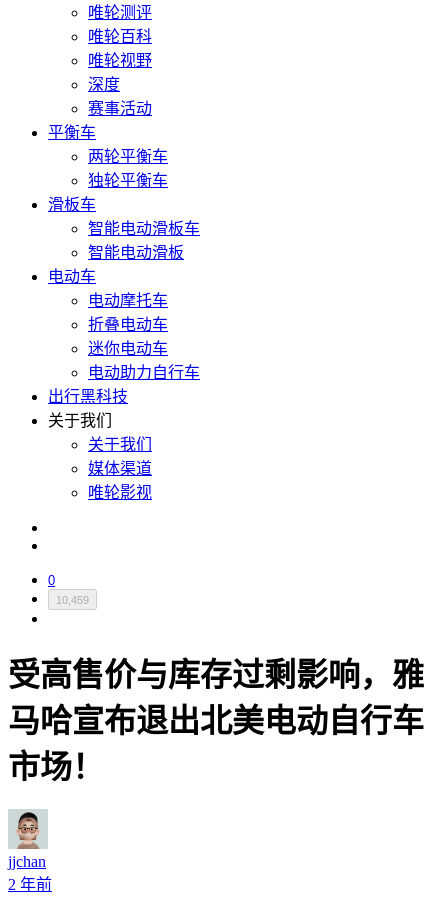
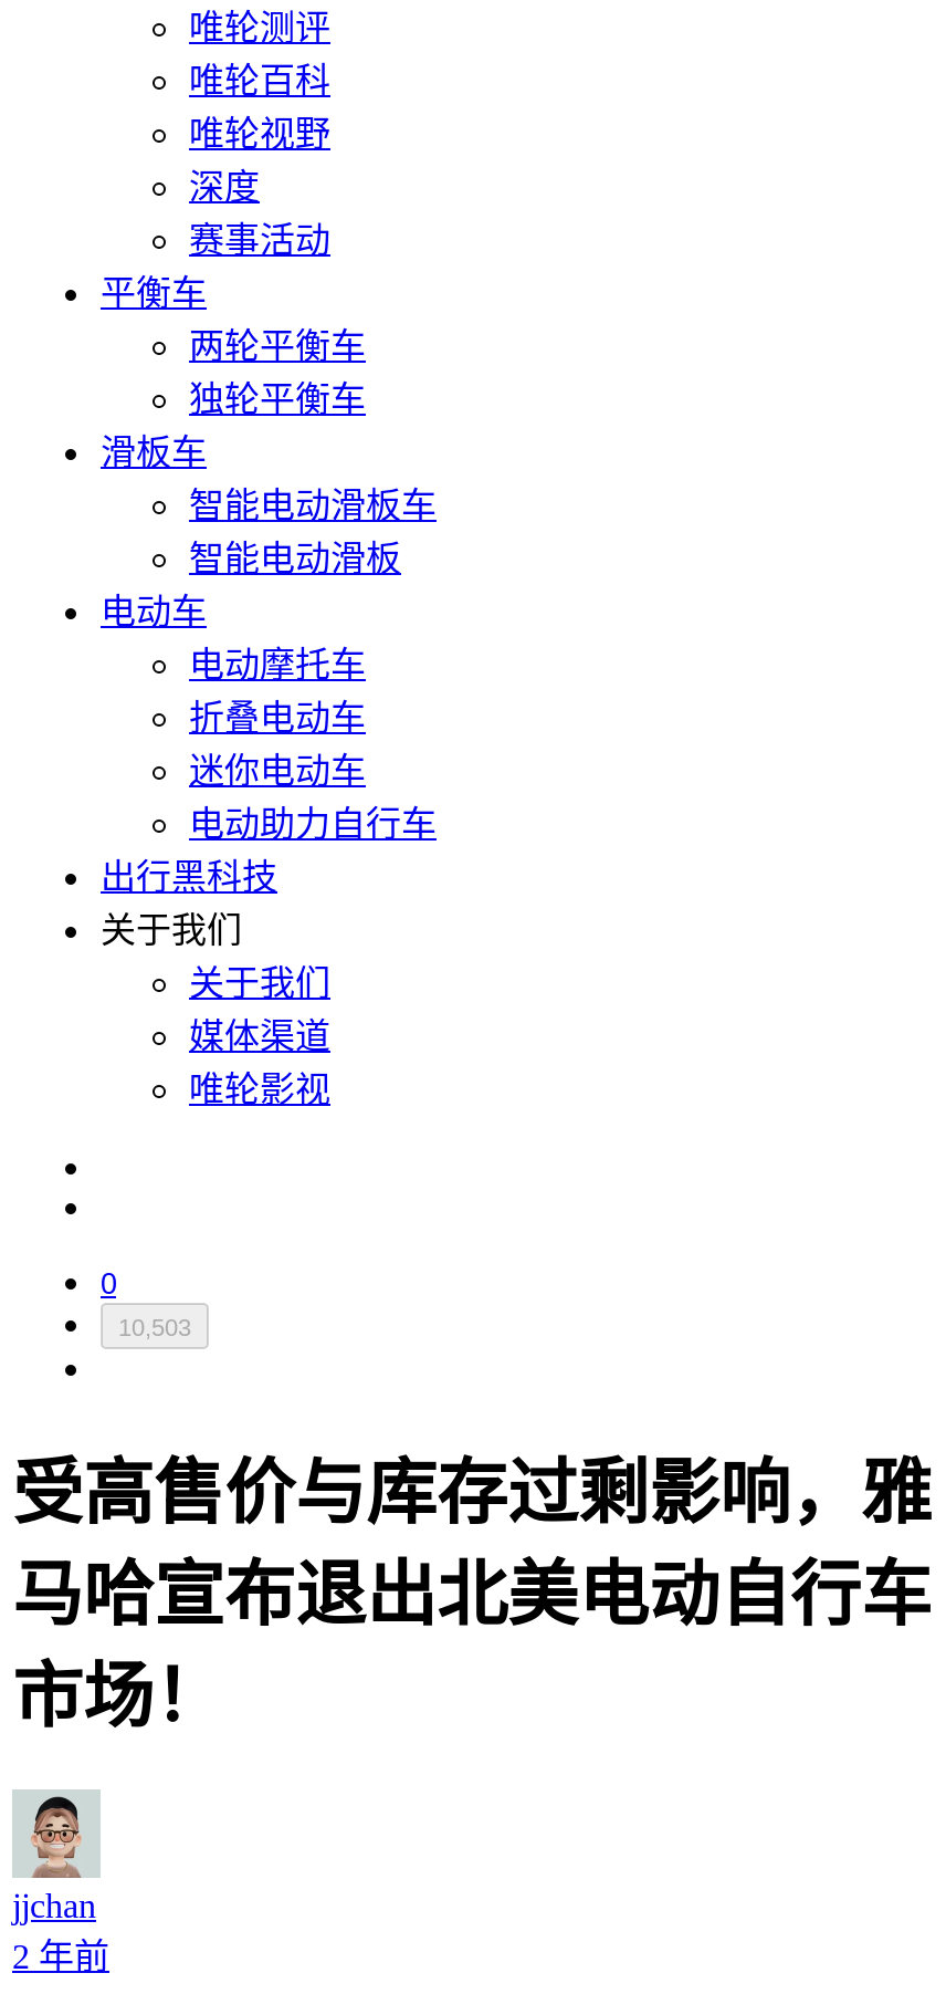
- 10,459
+ 10,503
